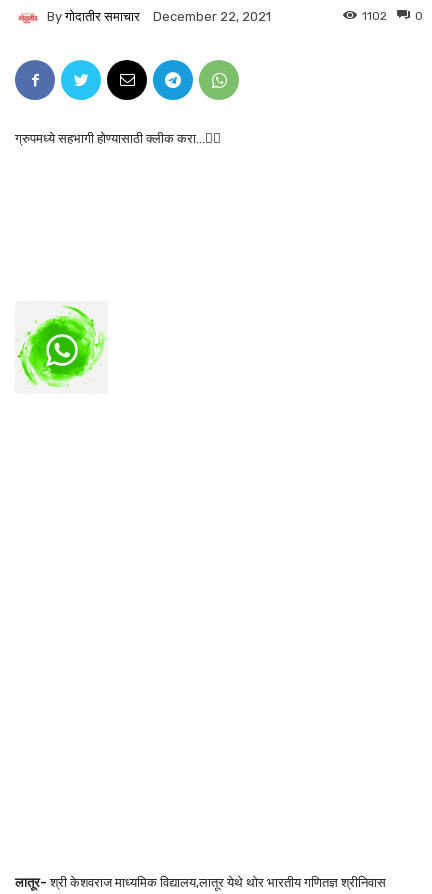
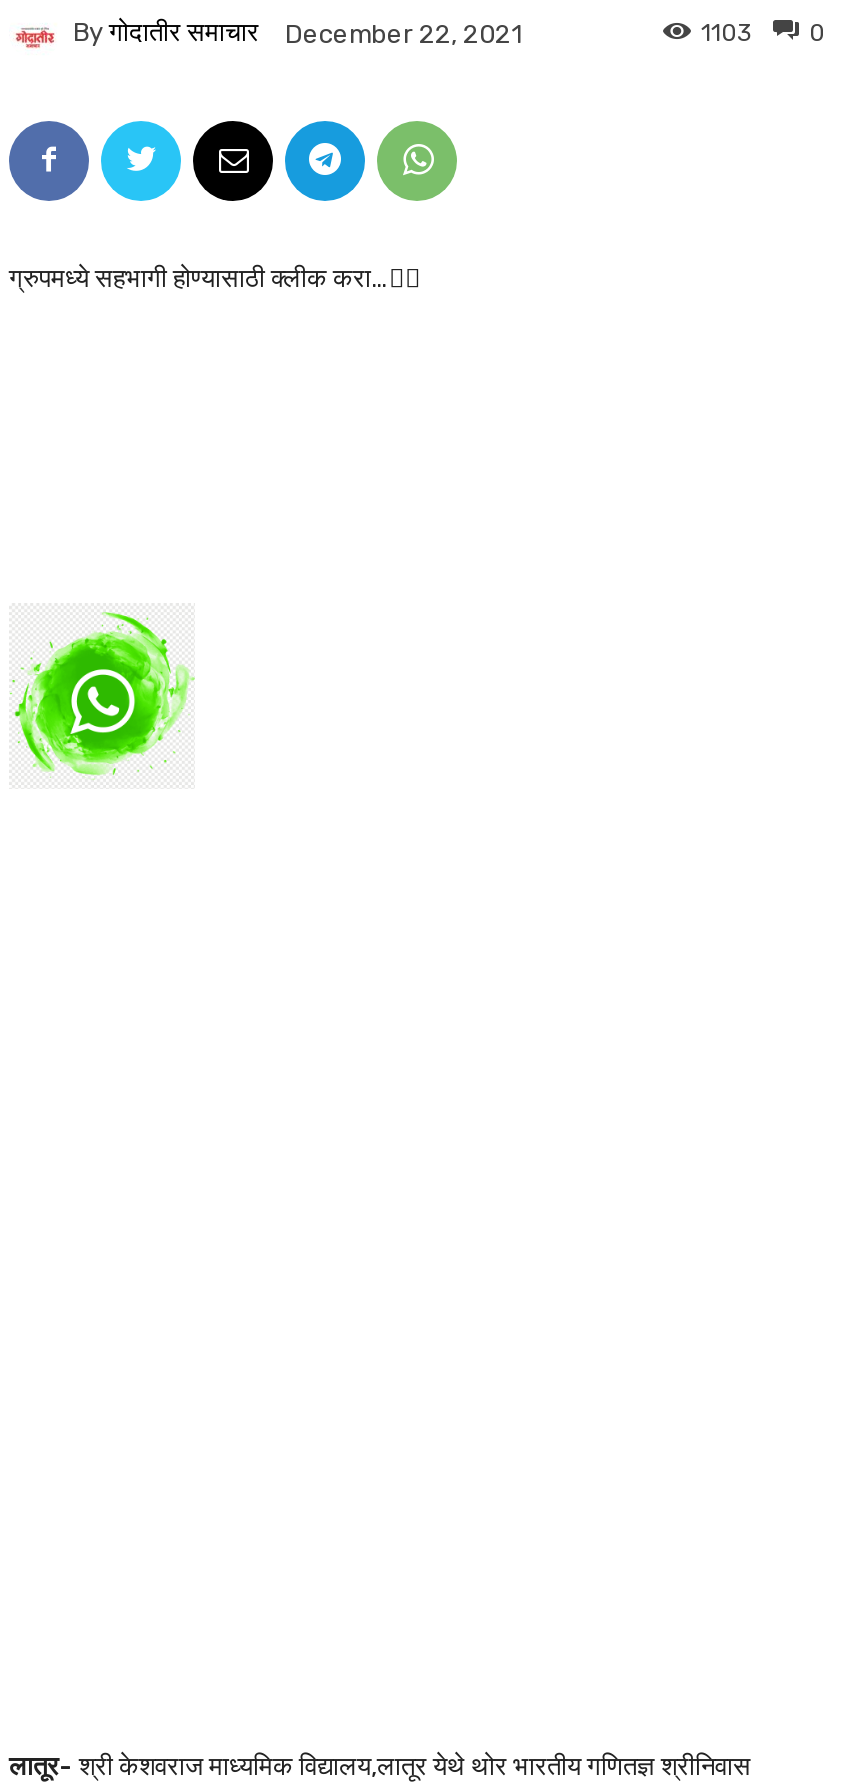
- 1102 0
+ 1103 0
